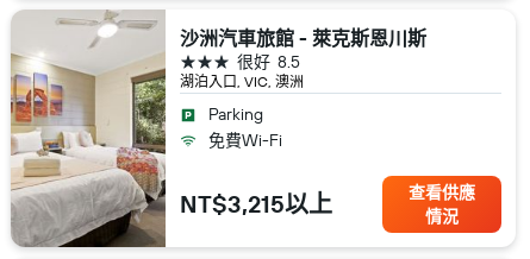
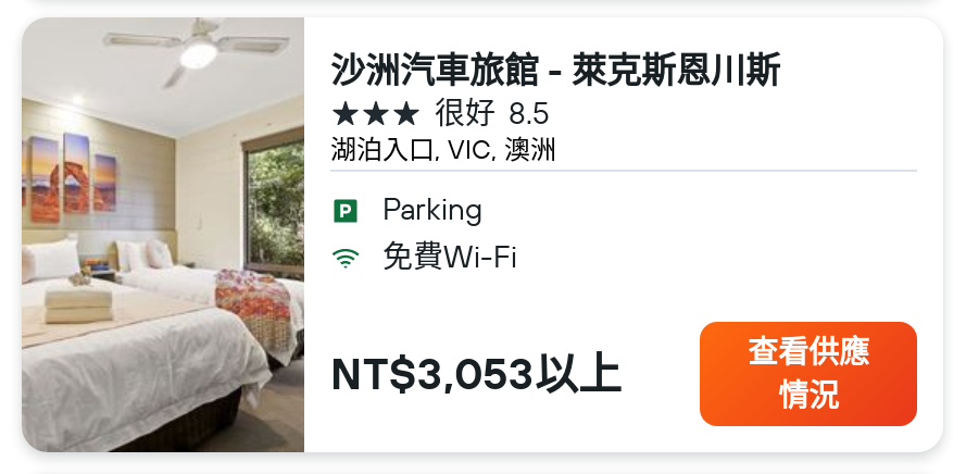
- NT$3,215以上
+ NT$3,053以上
